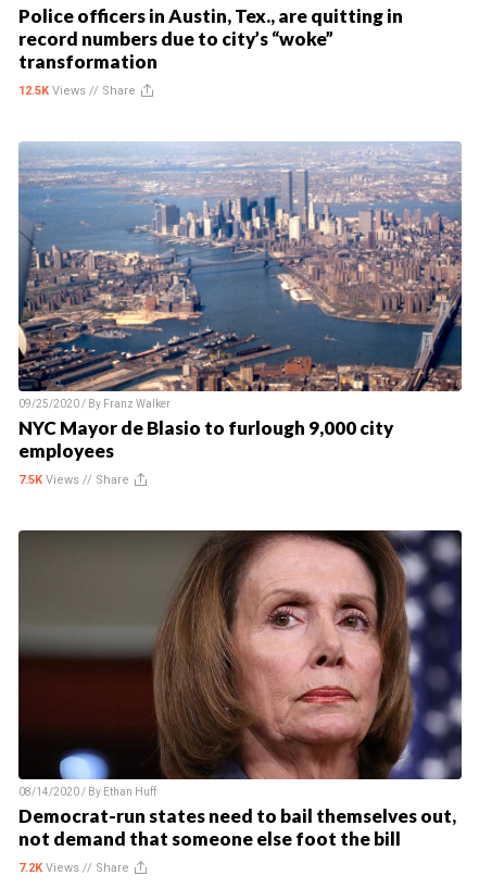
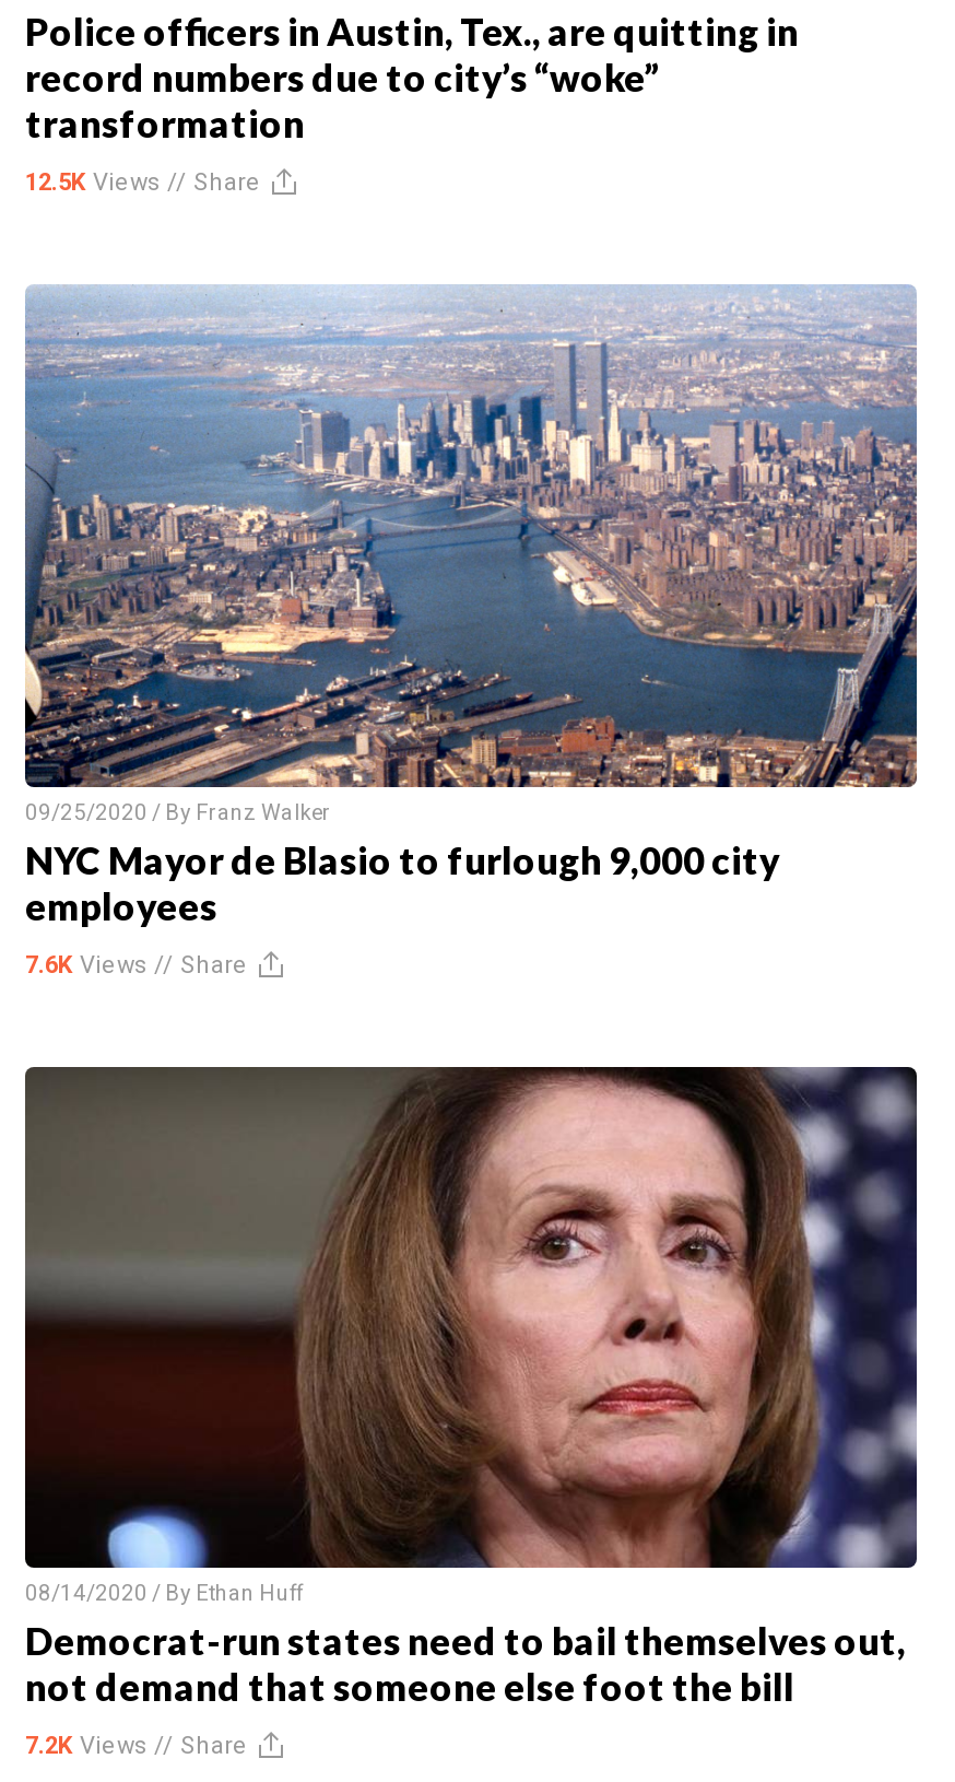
- 7.5K Views // Share
+ 7.6K Views // Share
